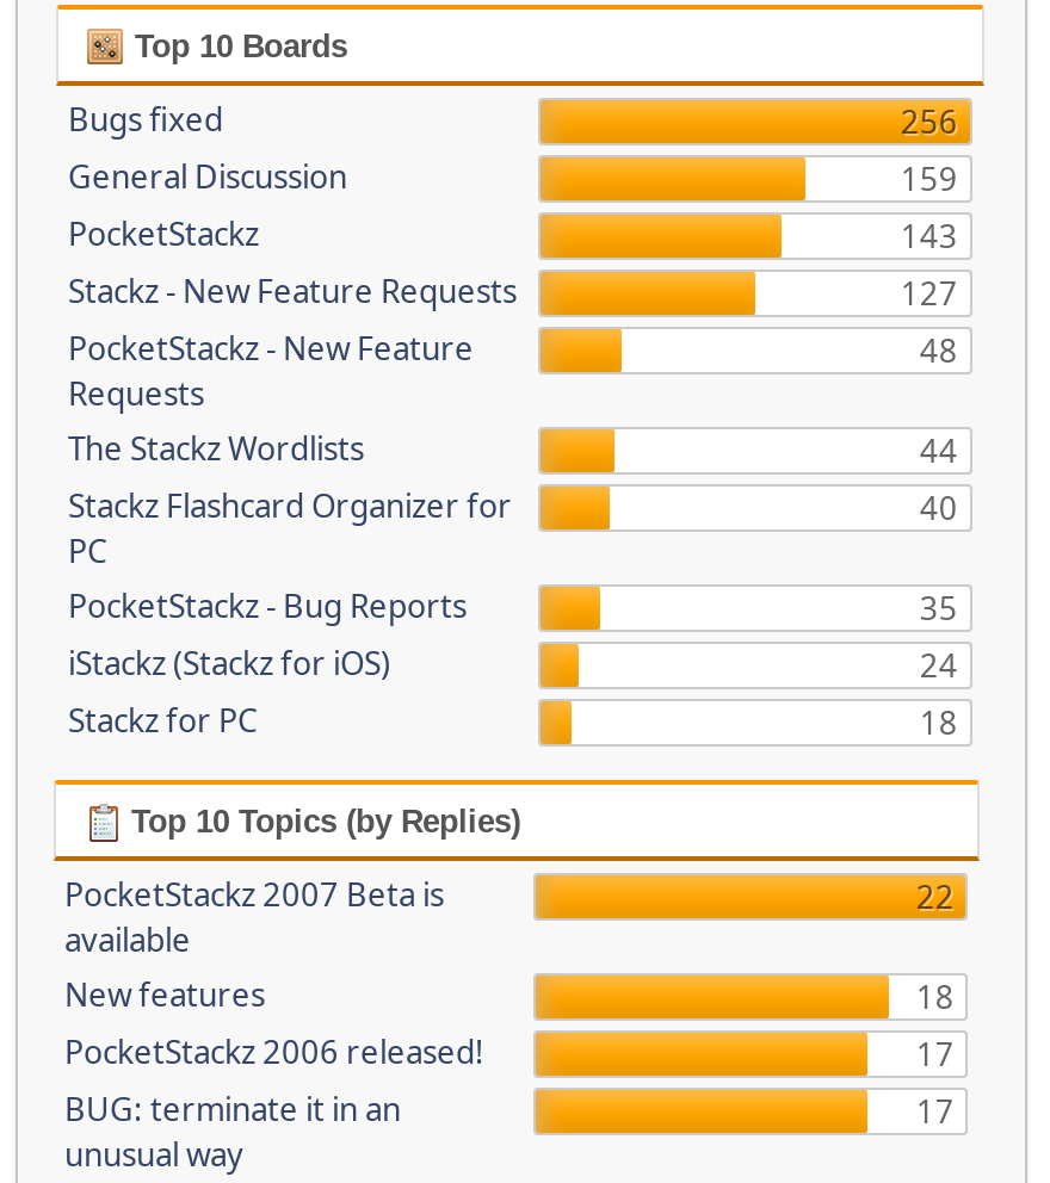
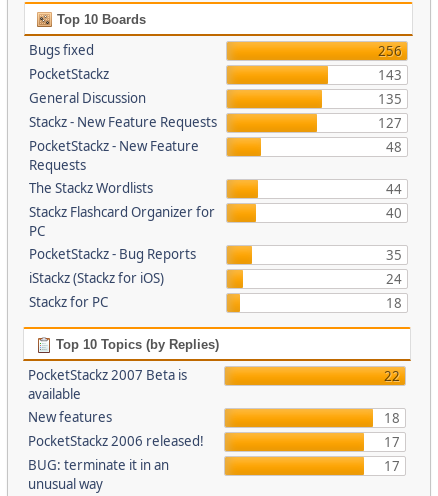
moved down: General Discussion

- 159

moved up: PocketStackz | 143

+ 135
